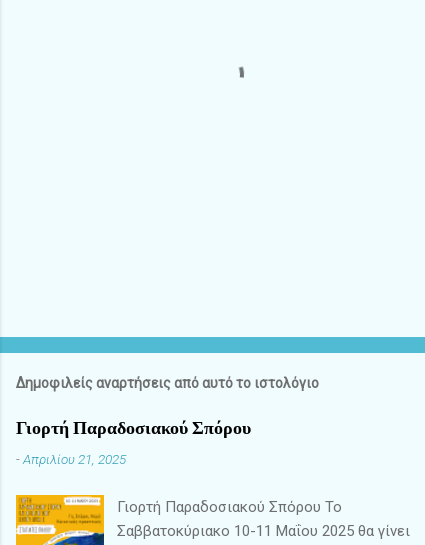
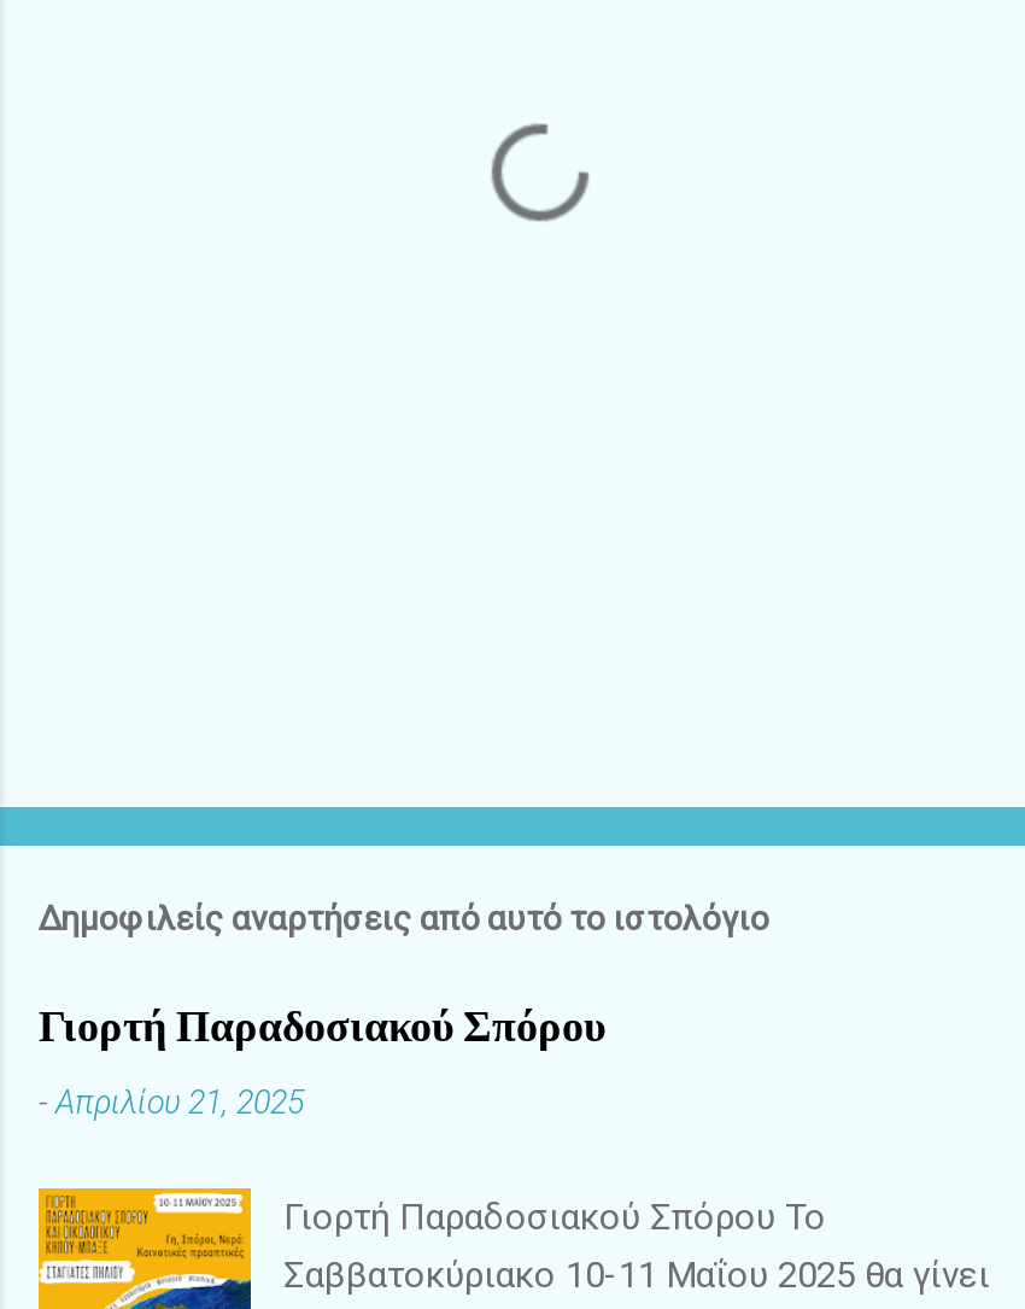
+ [image]
